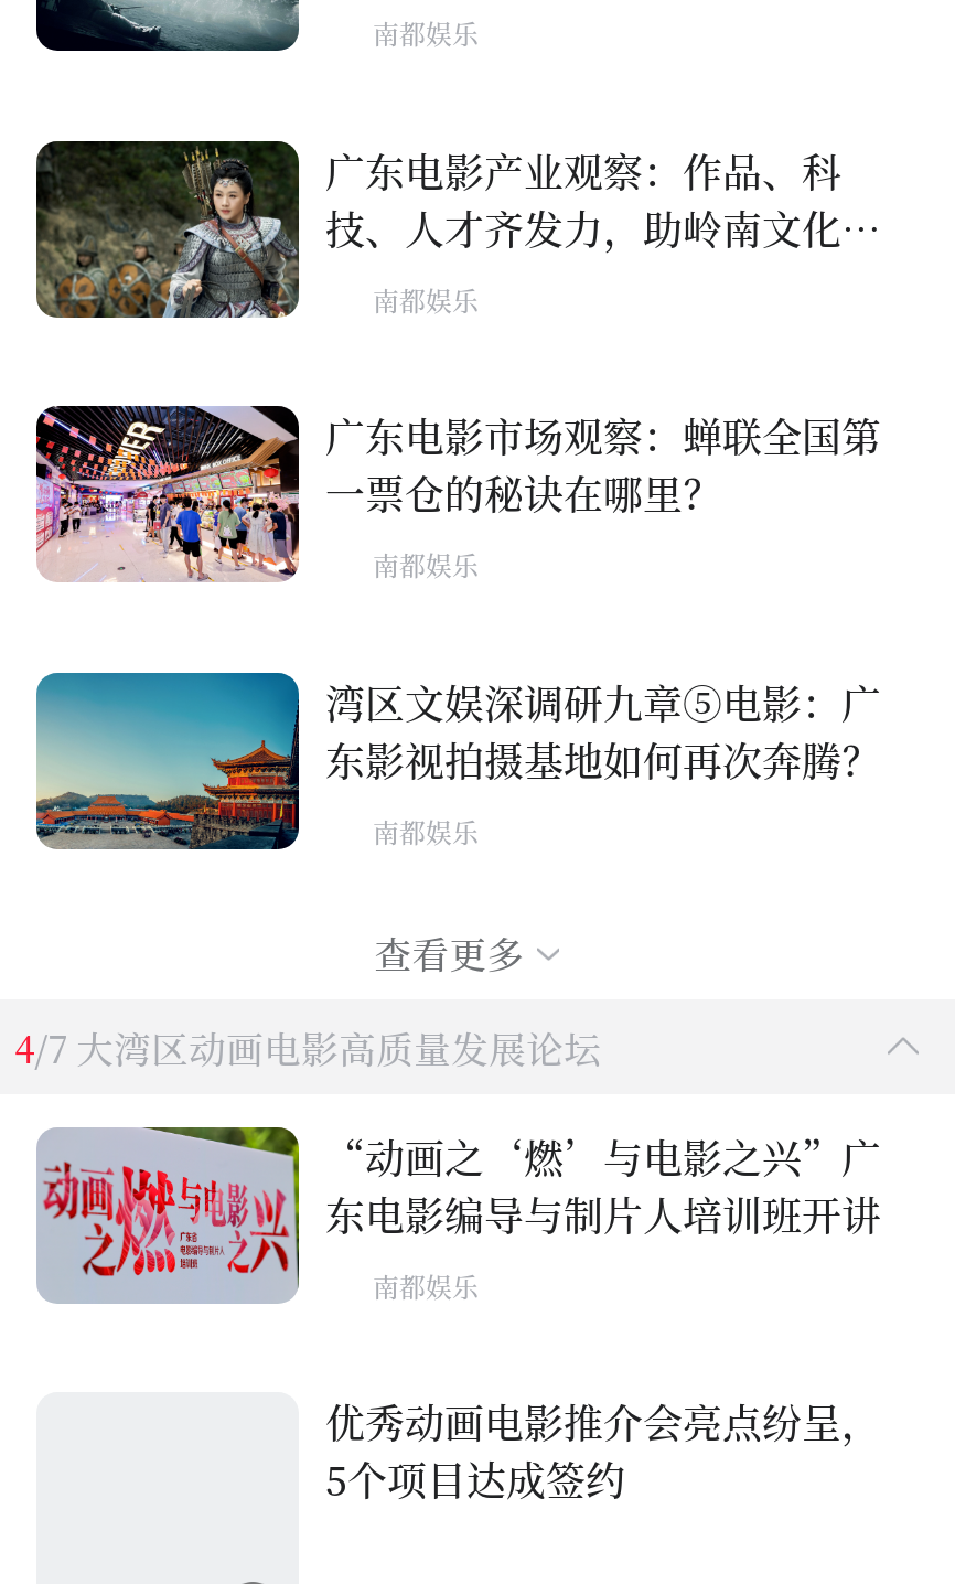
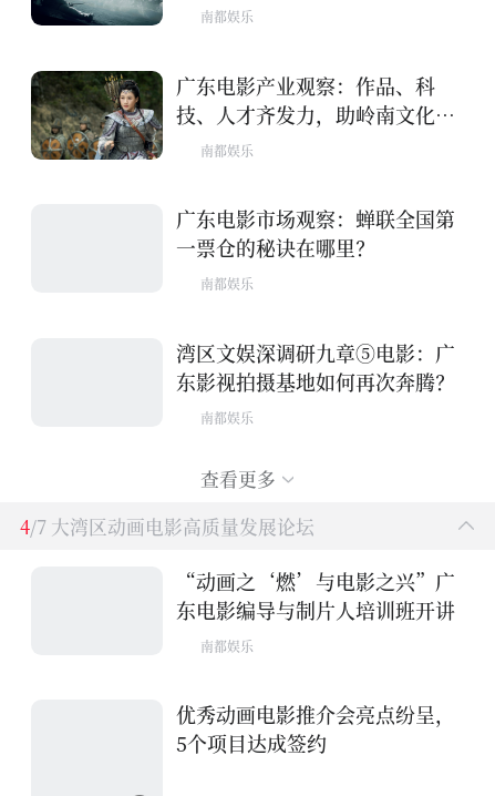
- [image]

- [image]

- [image]
